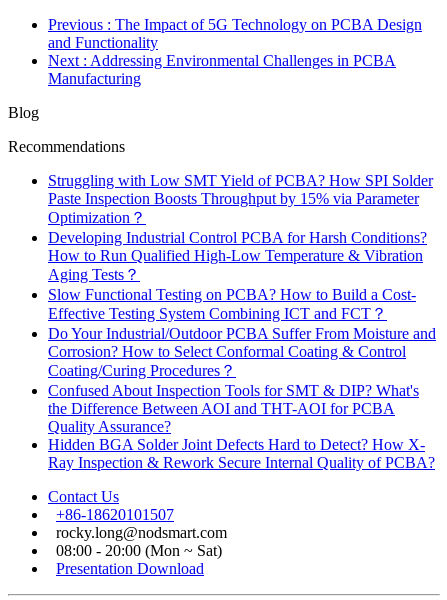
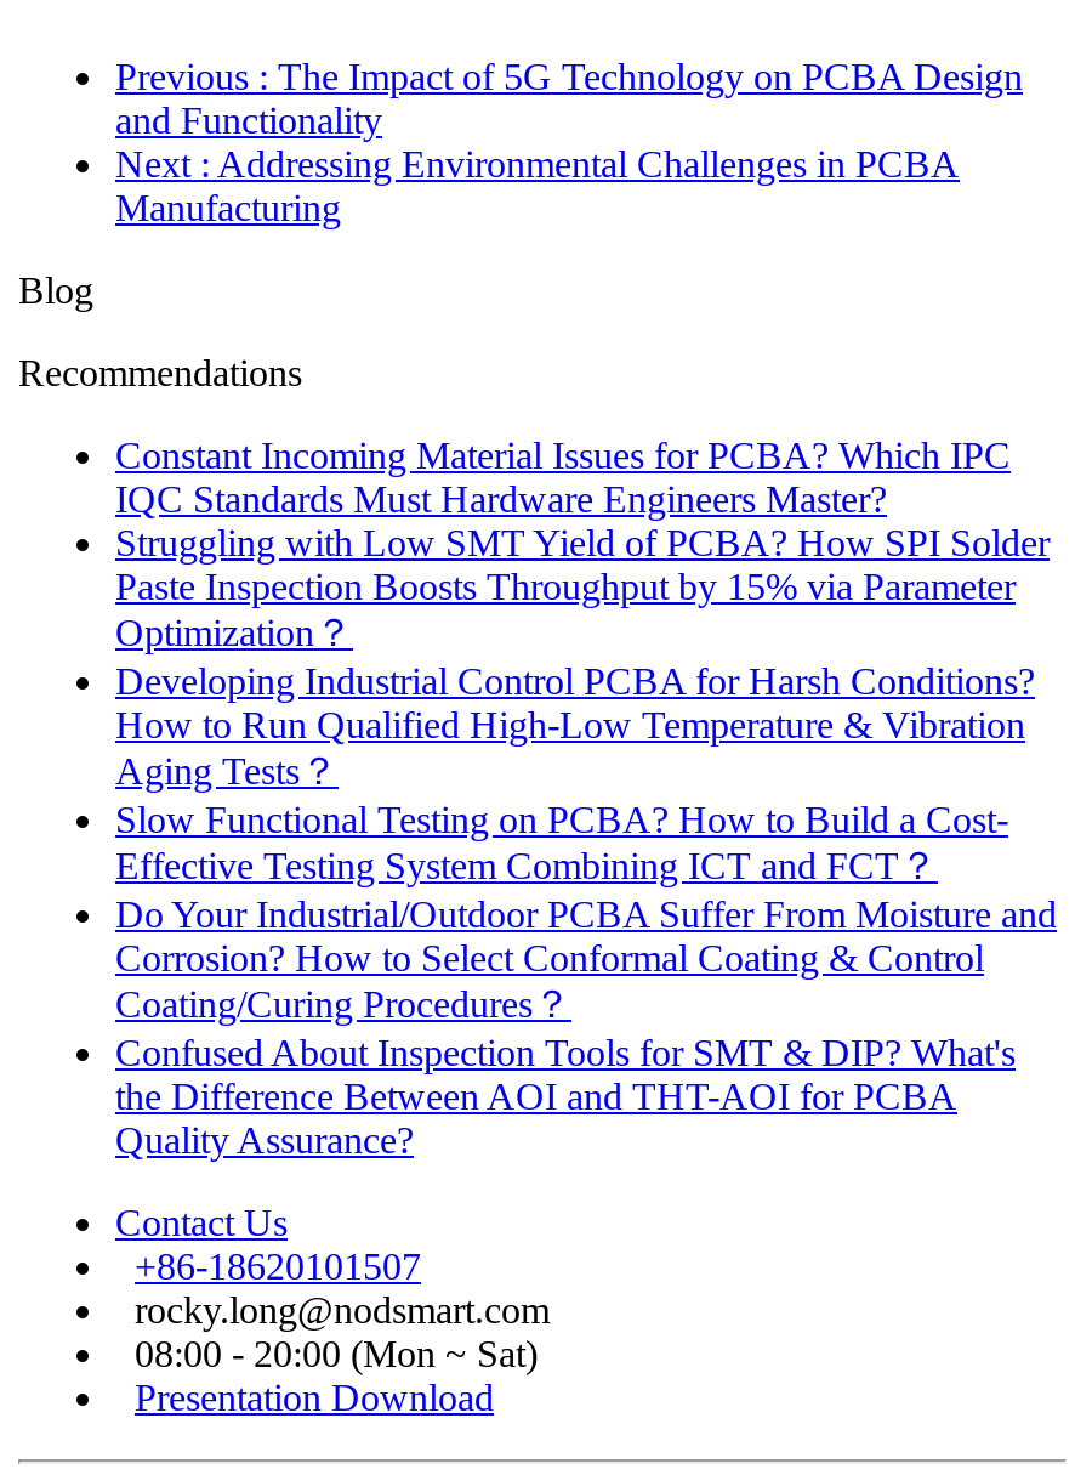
+ Constant Incoming Material Issues for PCBA? Which IPC
+ IQC Standards Must Hardware Engineers Master?

moved down: Struggling with Low SMT Yield of PCBA? How SPI Solder | Paste Inspection Boosts Throughput by 15% via Parameter | Optimization？ | ... | the Difference Between AOI and THT-AOI for PCBA | Quality Assurance?

- Hidden BGA Solder Joint Defects Hard to Detect? How X-
- Ray Inspection & Rework Secure Internal Quality of PCBA?
